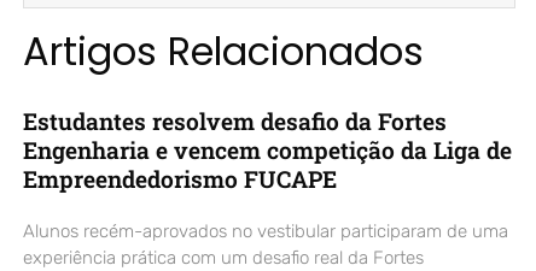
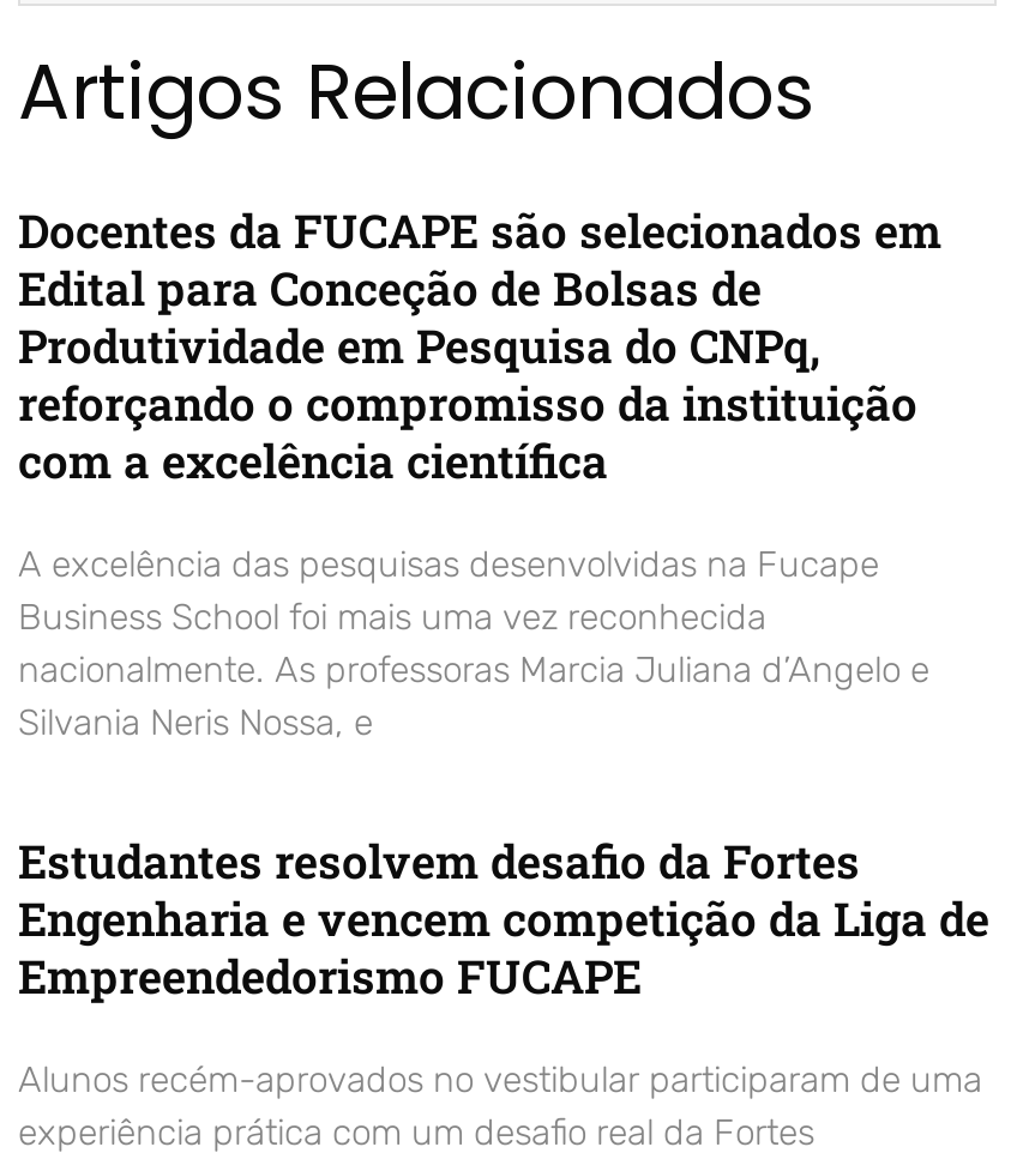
+ Docentes da FUCAPE são selecionados em
+ Edital para Conceção de Bolsas de
+ Produtividade em Pesquisa do CNPq,
+ reforçando o compromisso da instituição
+ com a excelência científica
+ A excelência das pesquisas desenvolvidas na Fucape
+ Business School foi mais uma vez reconhecida
+ nacionalmente. As professoras Marcia Juliana d’Angelo e
+ Silvania Neris Nossa, e
